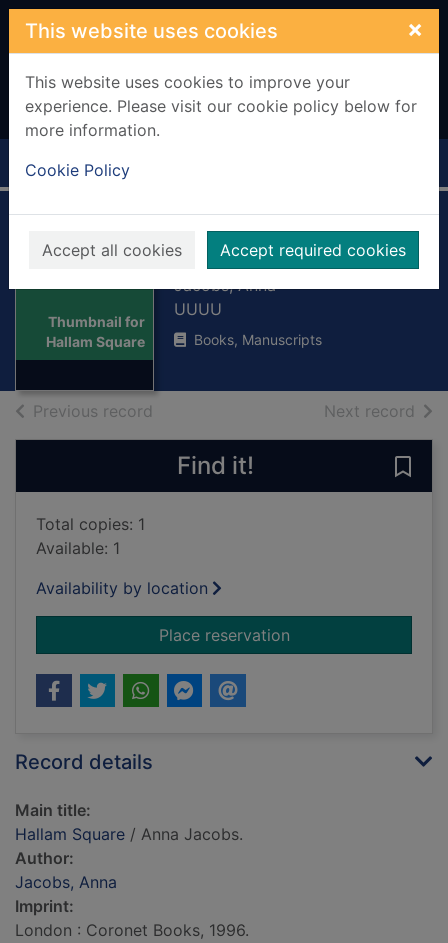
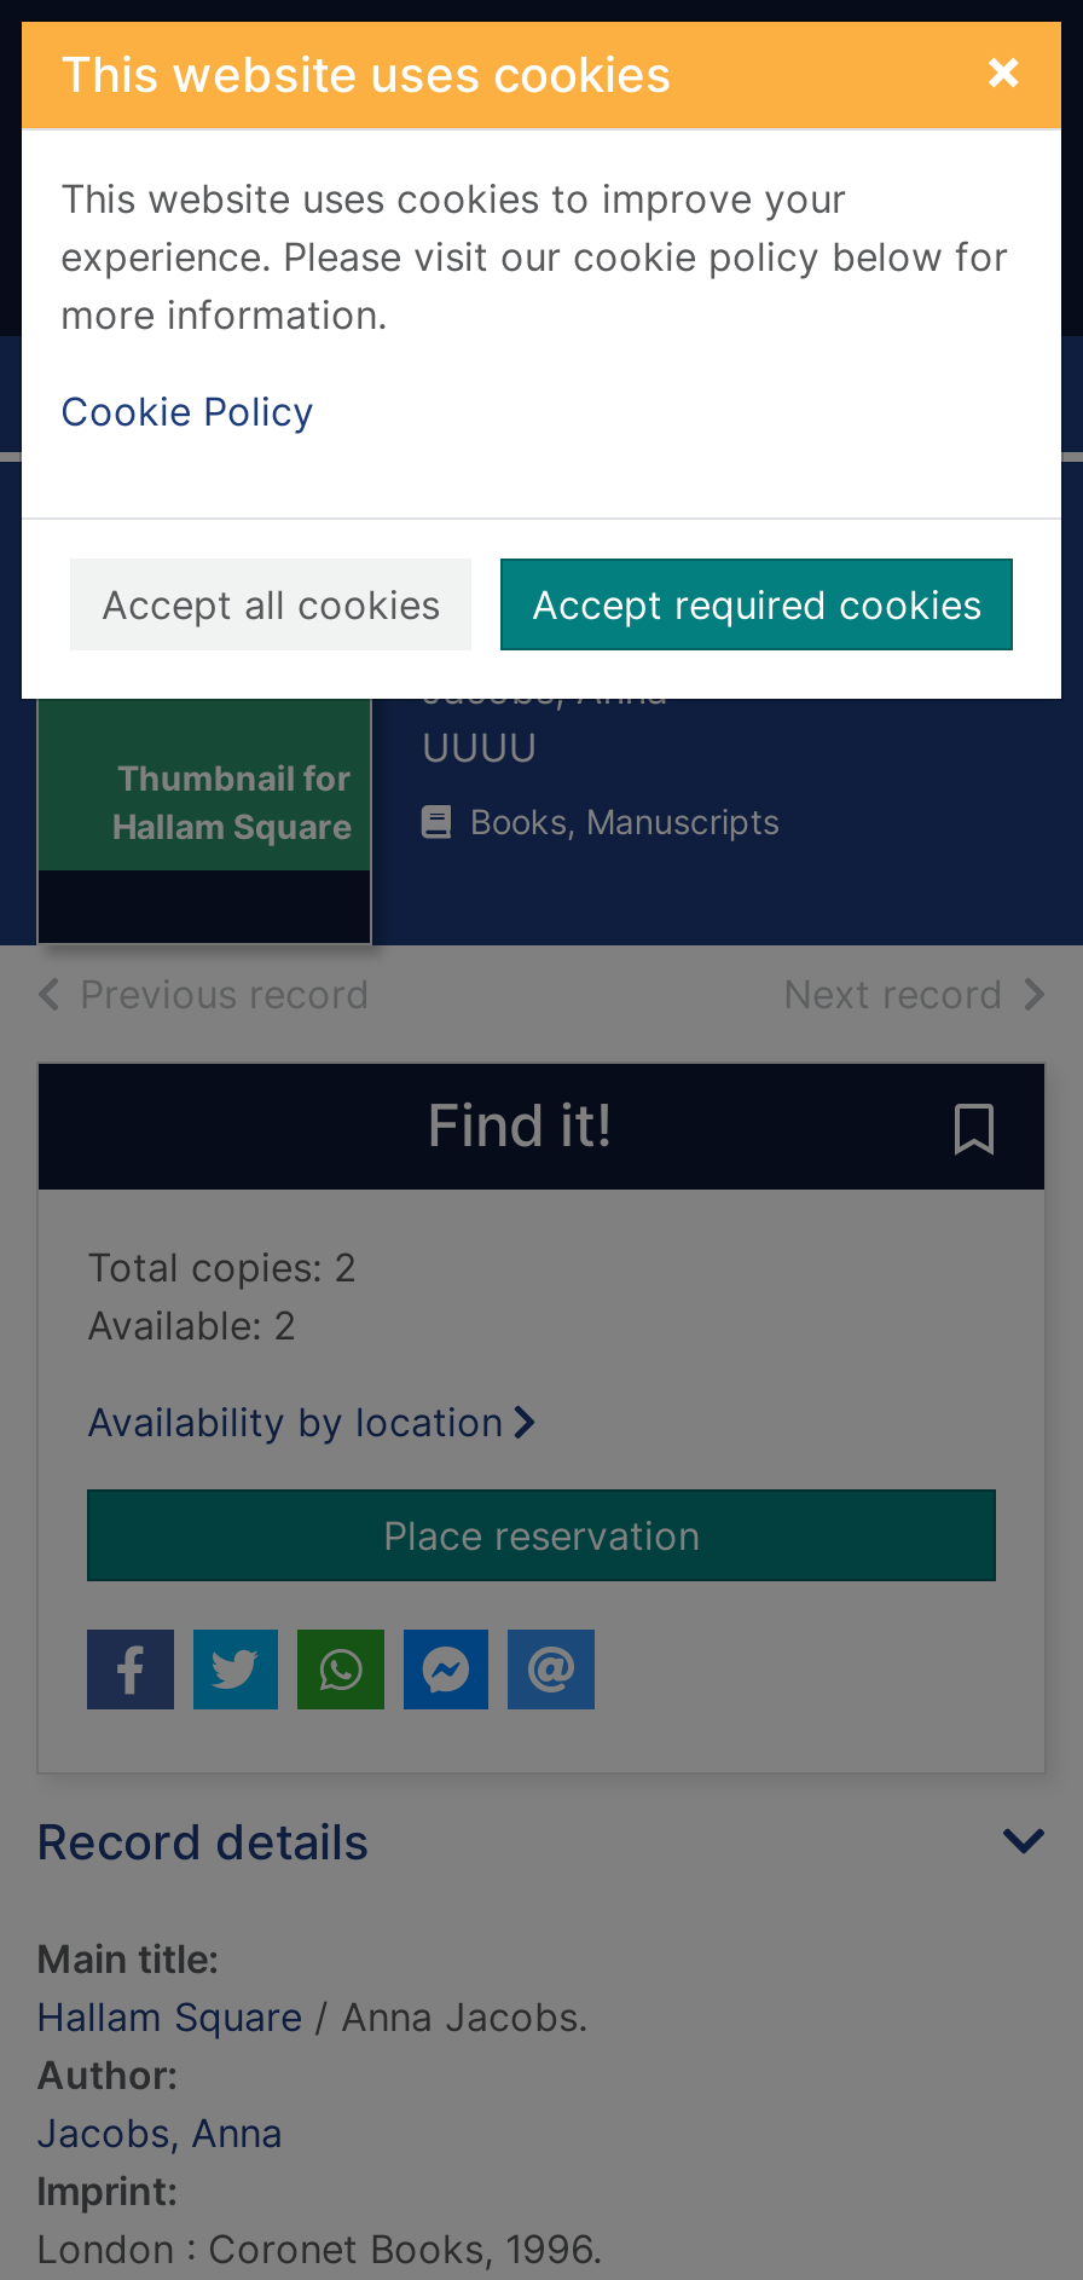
- Total copies: 1
+ Total copies: 2

- Available: 1
+ Available: 2
